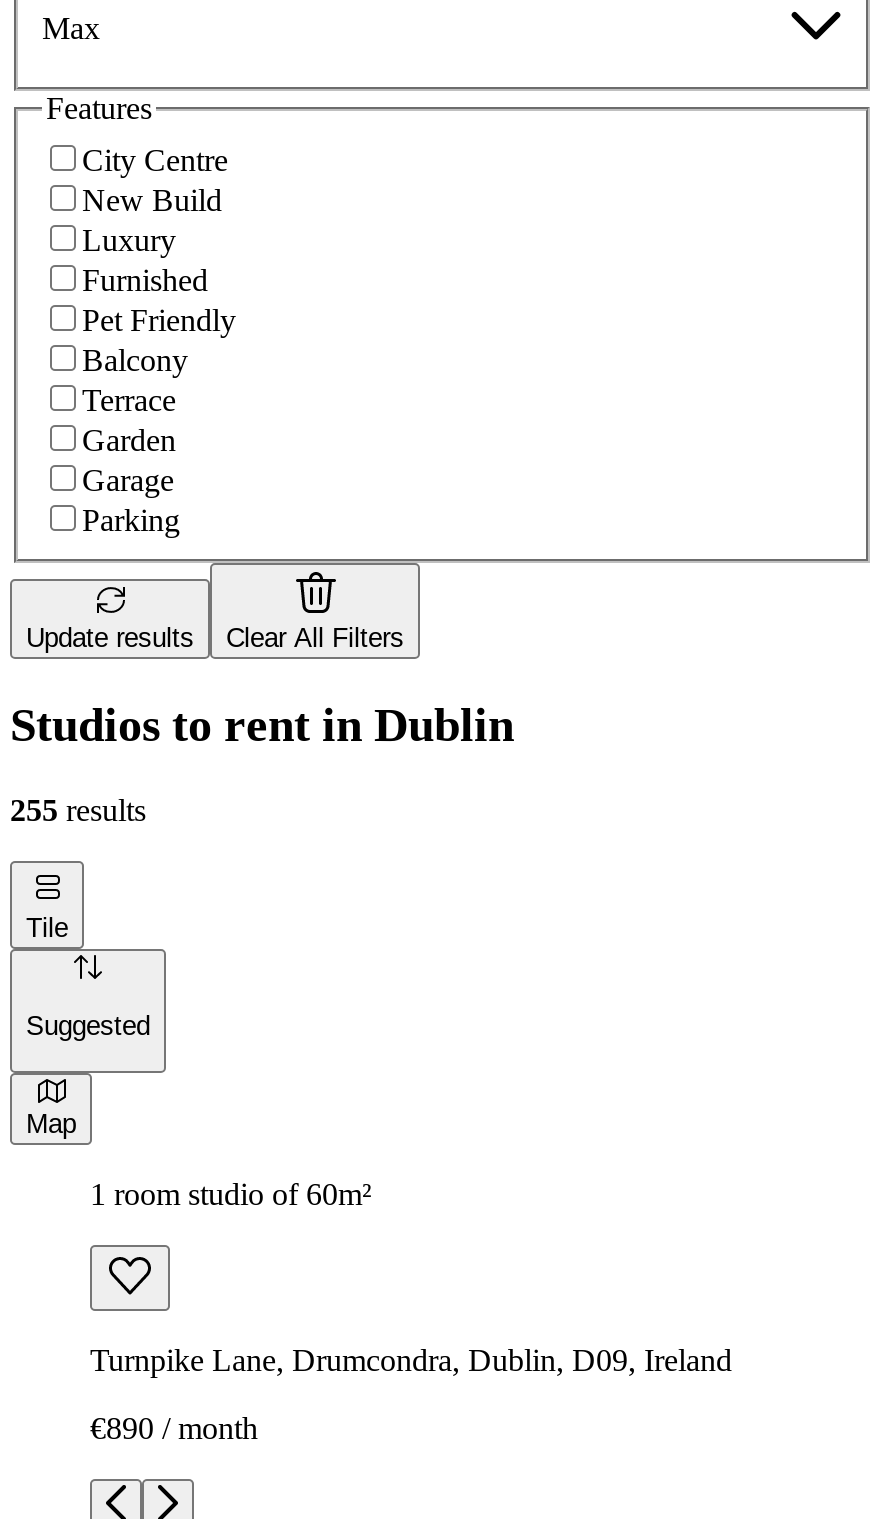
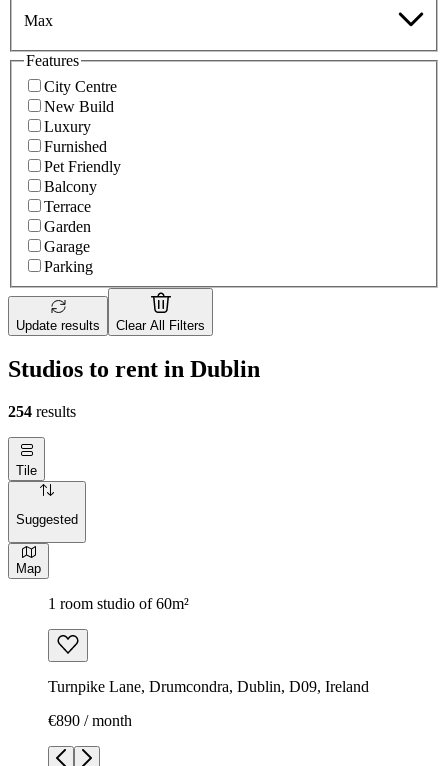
- 255 results
+ 254 results
